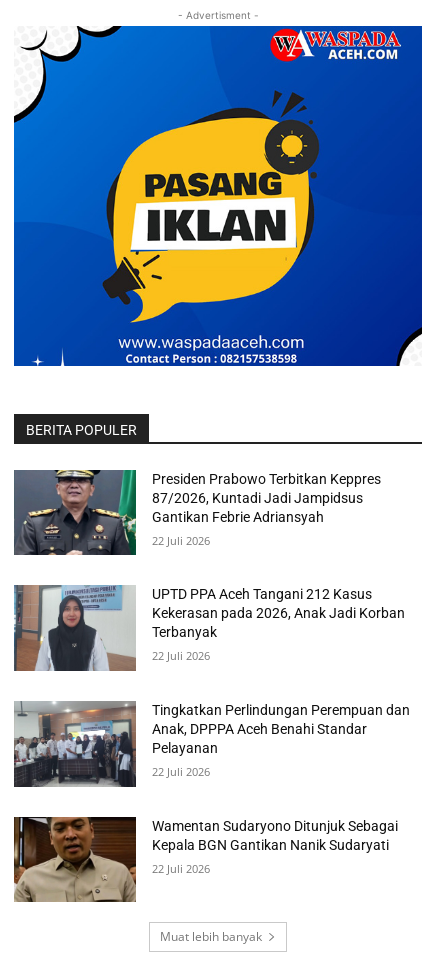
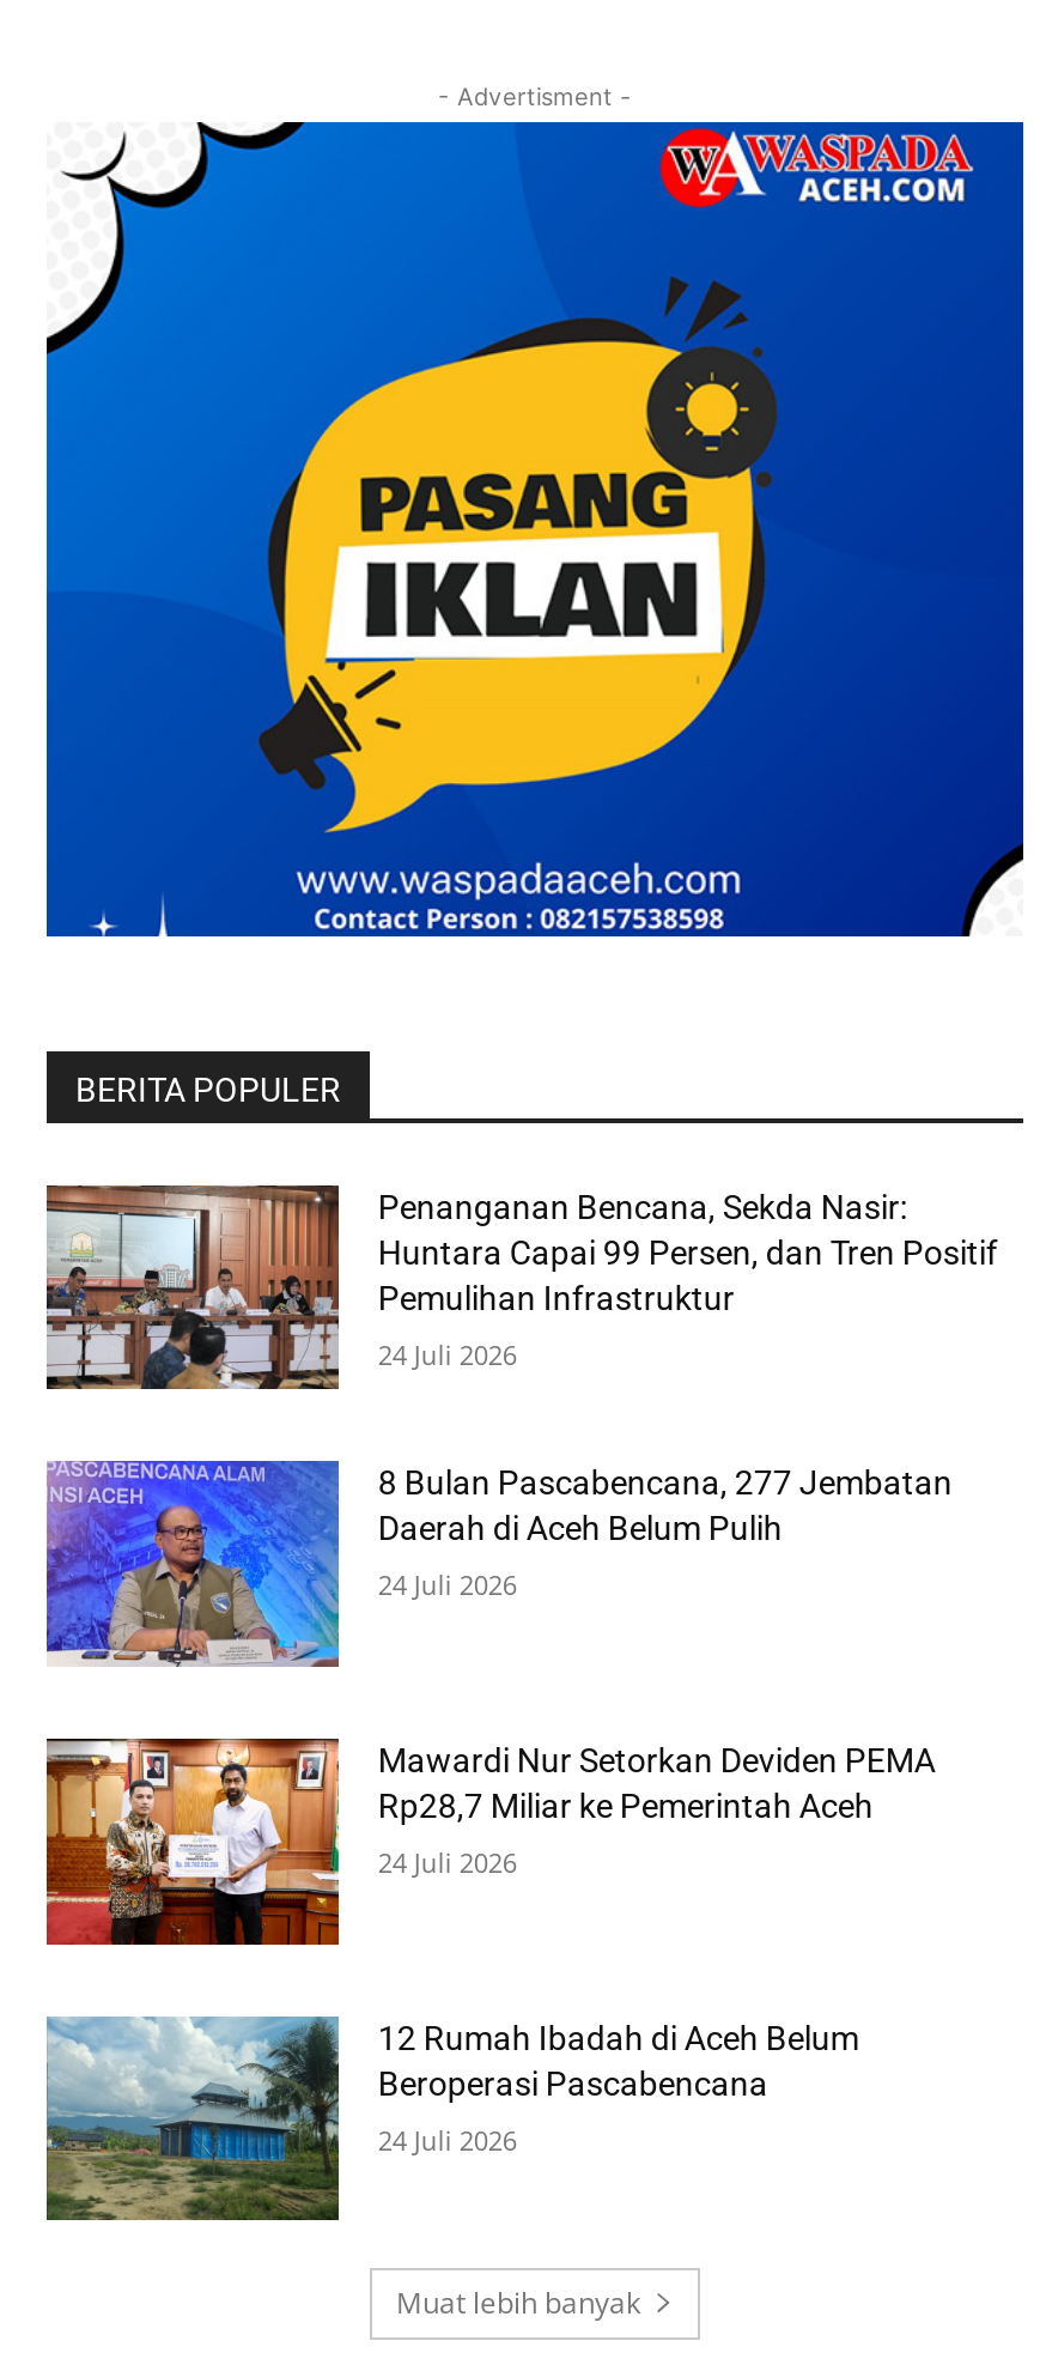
- [image]
- Presiden Prabowo Terbitkan Keppres
- 87/2026, Kuntadi Jadi Jampidsus
- Gantikan Febrie Adriansyah
+ [image]
+ Penanganan Bencana, Sekda Nasir:
+ Huntara Capai 99 Persen, dan Tren Positif
+ Pemulihan Infrastruktur

- 22 Juli 2026
+ 24 Juli 2026

- [image]
- UPTD PPA Aceh Tangani 212 Kasus
- Kekerasan pada 2026, Anak Jadi Korban
- Terbanyak
+ [image]
+ 8 Bulan Pascabencana, 277 Jembatan
+ Daerah di Aceh Belum Pulih

- 22 Juli 2026
+ 24 Juli 2026

- [image]
- Tingkatkan Perlindungan Perempuan dan
- Anak, DPPPA Aceh Benahi Standar
- Pelayanan
+ [image]
+ Mawardi Nur Setorkan Deviden PEMA
+ Rp28,7 Miliar ke Pemerintah Aceh

- 22 Juli 2026
+ 24 Juli 2026

- [image]
- Wamentan Sudaryono Ditunjuk Sebagai
- Kepala BGN Gantikan Nanik Sudaryati
+ [image]
+ 12 Rumah Ibadah di Aceh Belum
+ Beroperasi Pascabencana

- 22 Juli 2026
+ 24 Juli 2026
